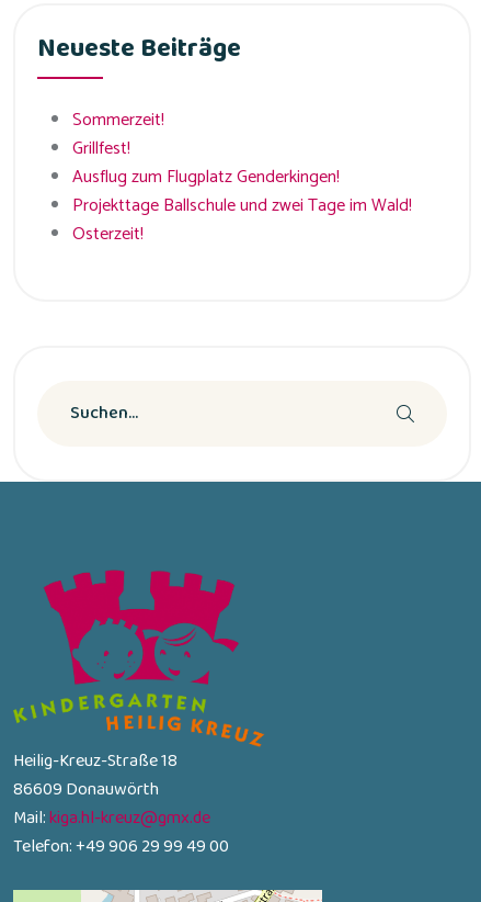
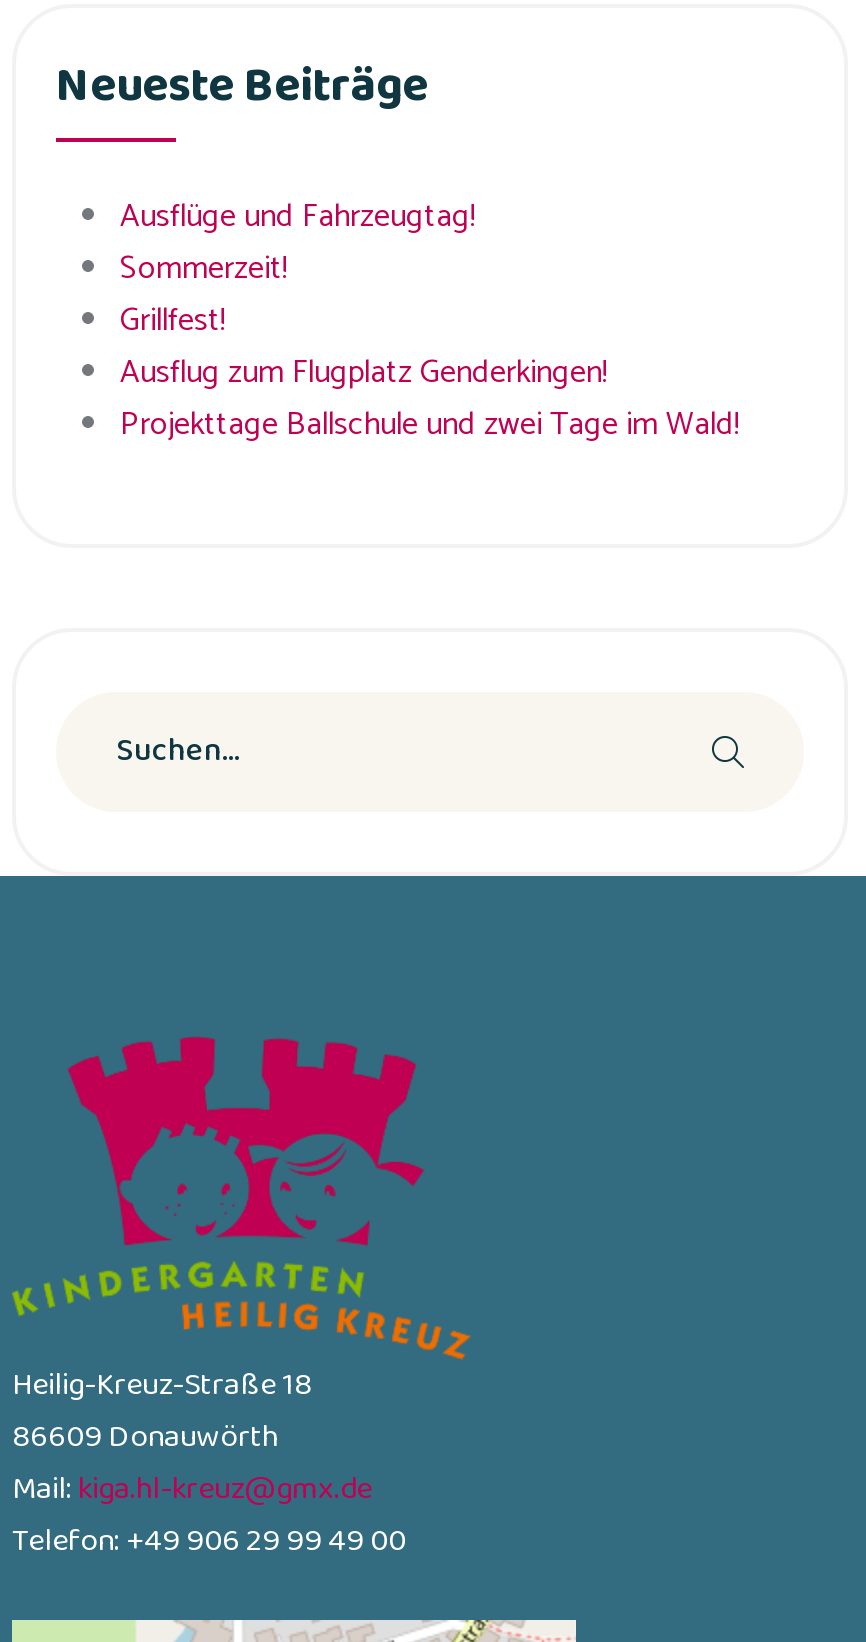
+ Ausflüge und Fahrzeugtag!

moved down: Sommerzeit! | Ausflug zum Flugplatz Genderkingen! | Projekttage Ballschule und zwei Tage im Wald!

- Osterzeit!
